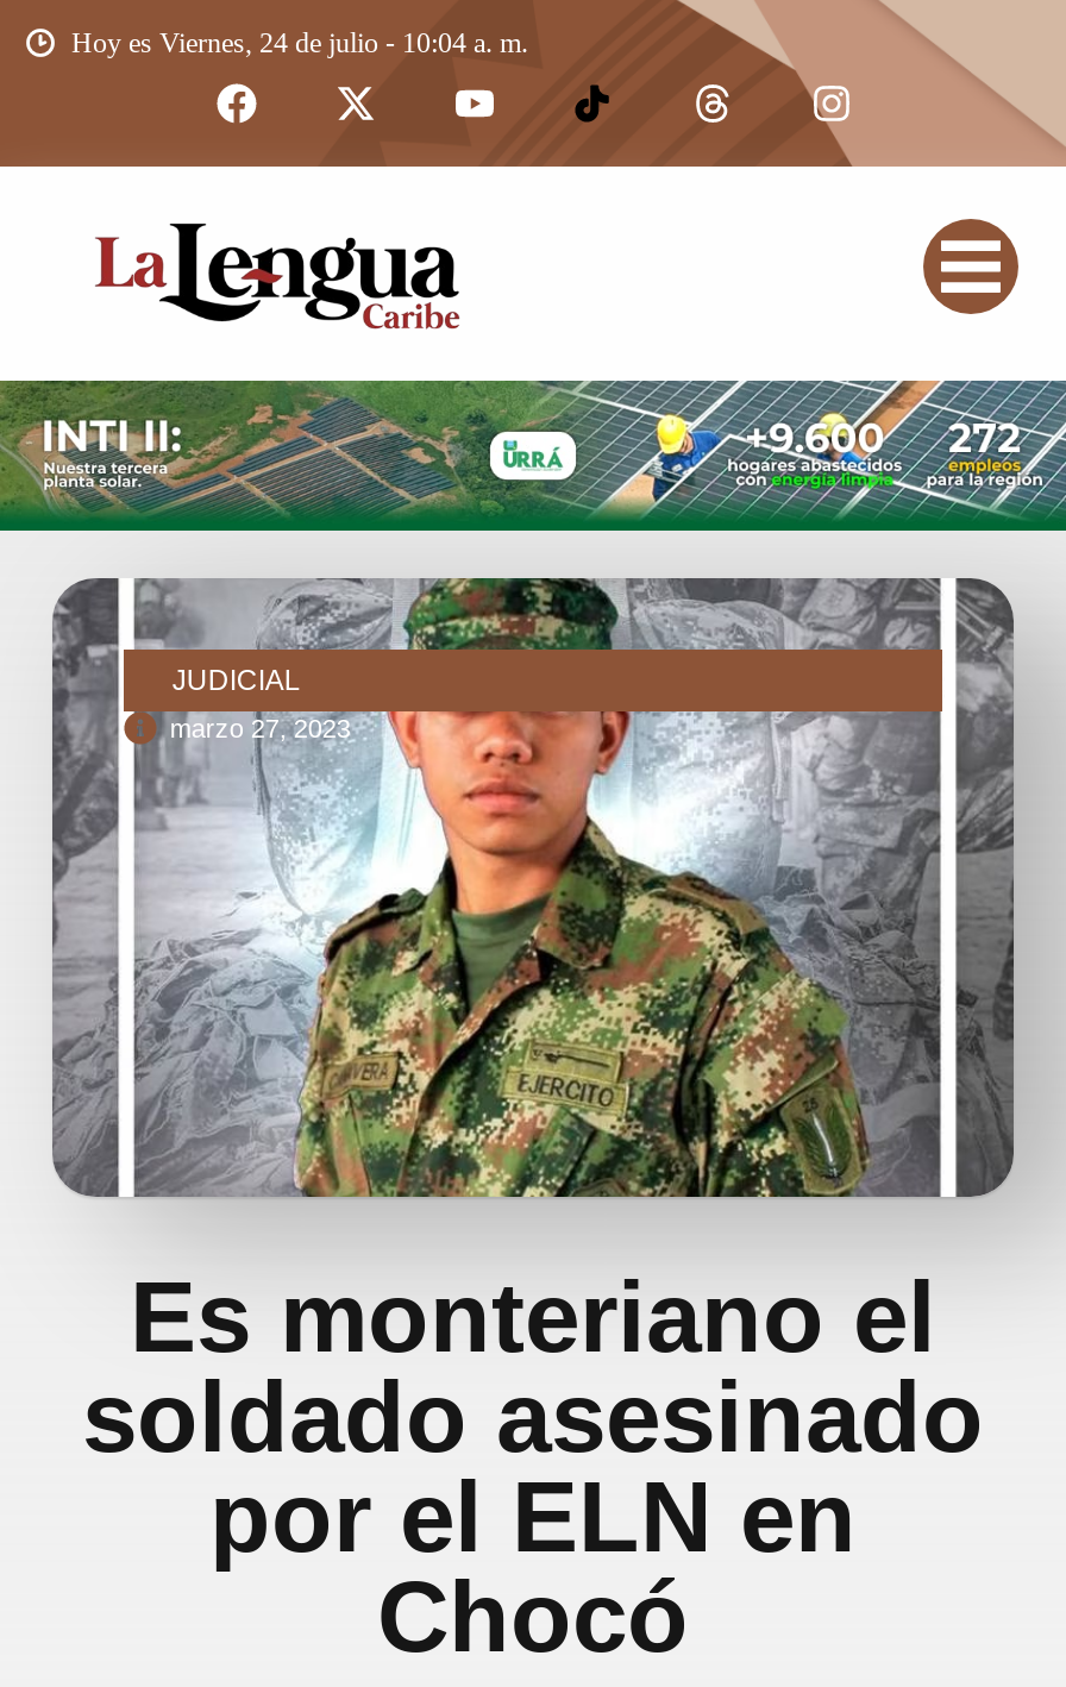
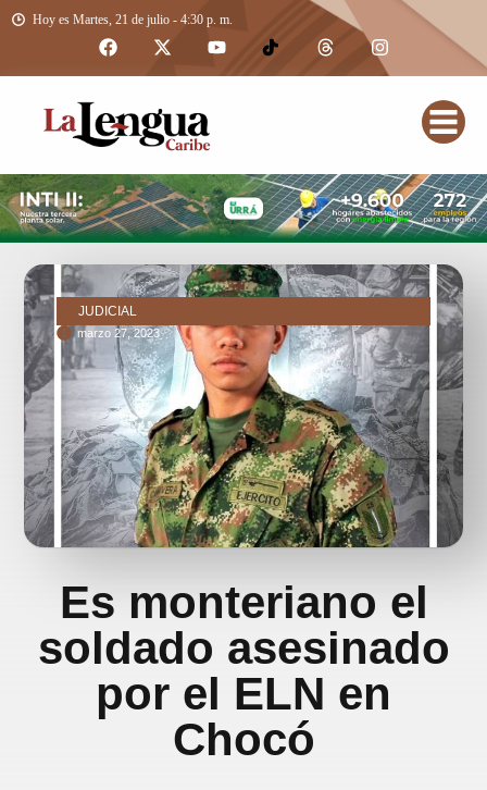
- Hoy es Viernes, 24 de julio - 10:04 a. m.
+ Hoy es Martes, 21 de julio - 4:30 p. m.
